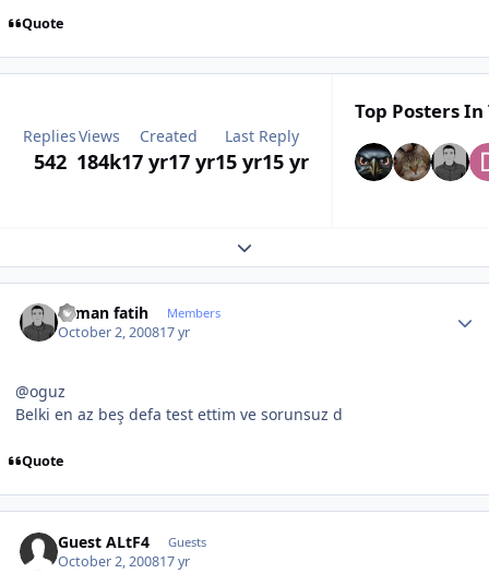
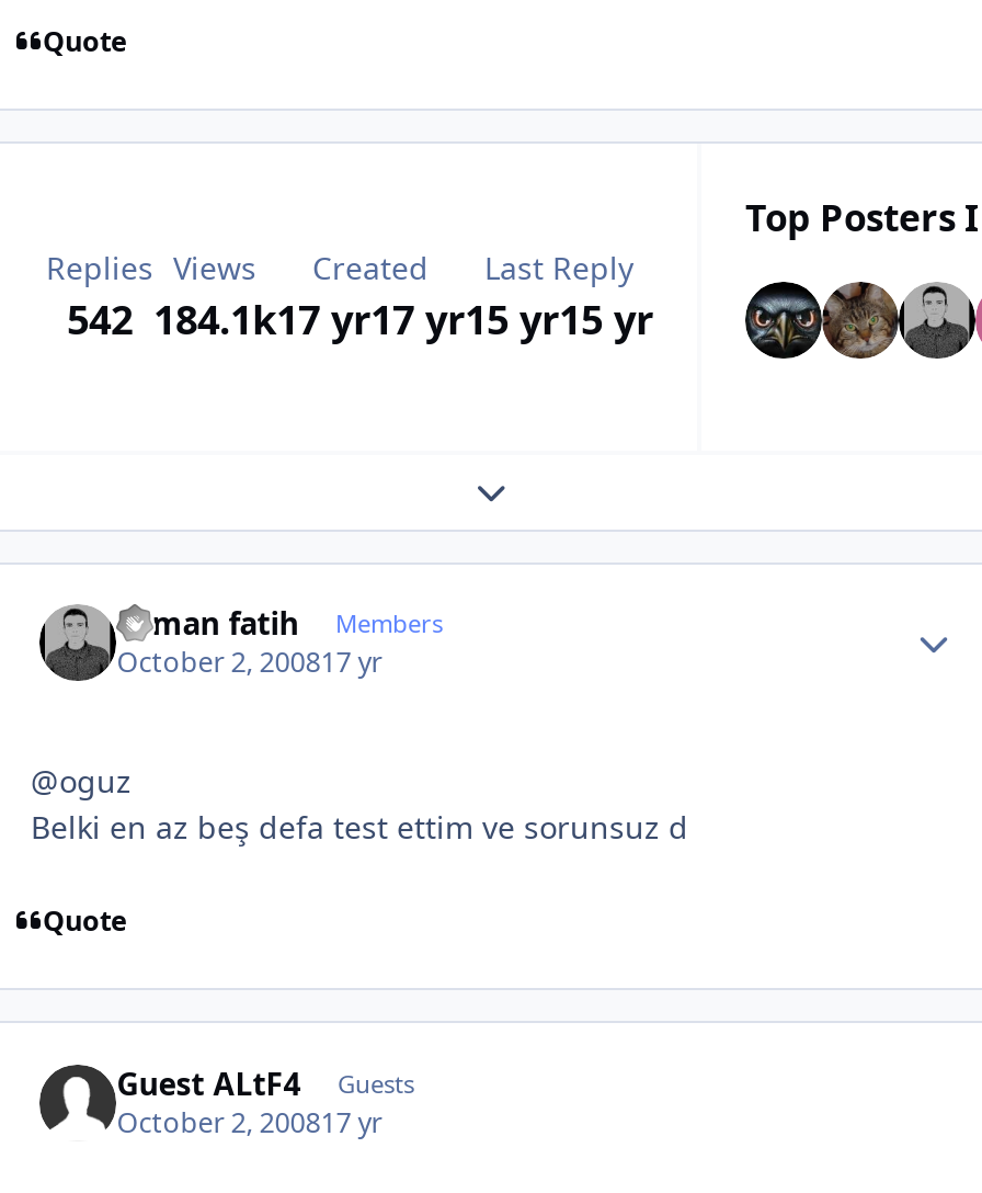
- [image]
+ [image]

- 542 184k 17 yr17 yr 15 yr15 yr
+ 542 184.1k 17 yr17 yr 15 yr15 yr
